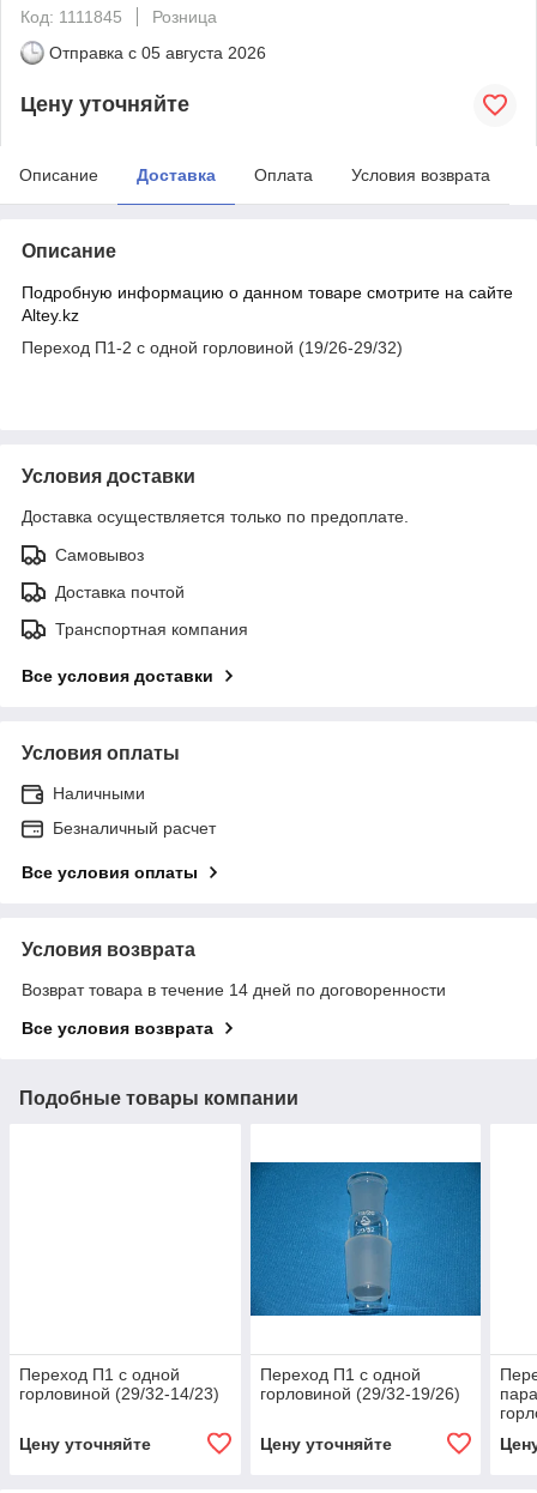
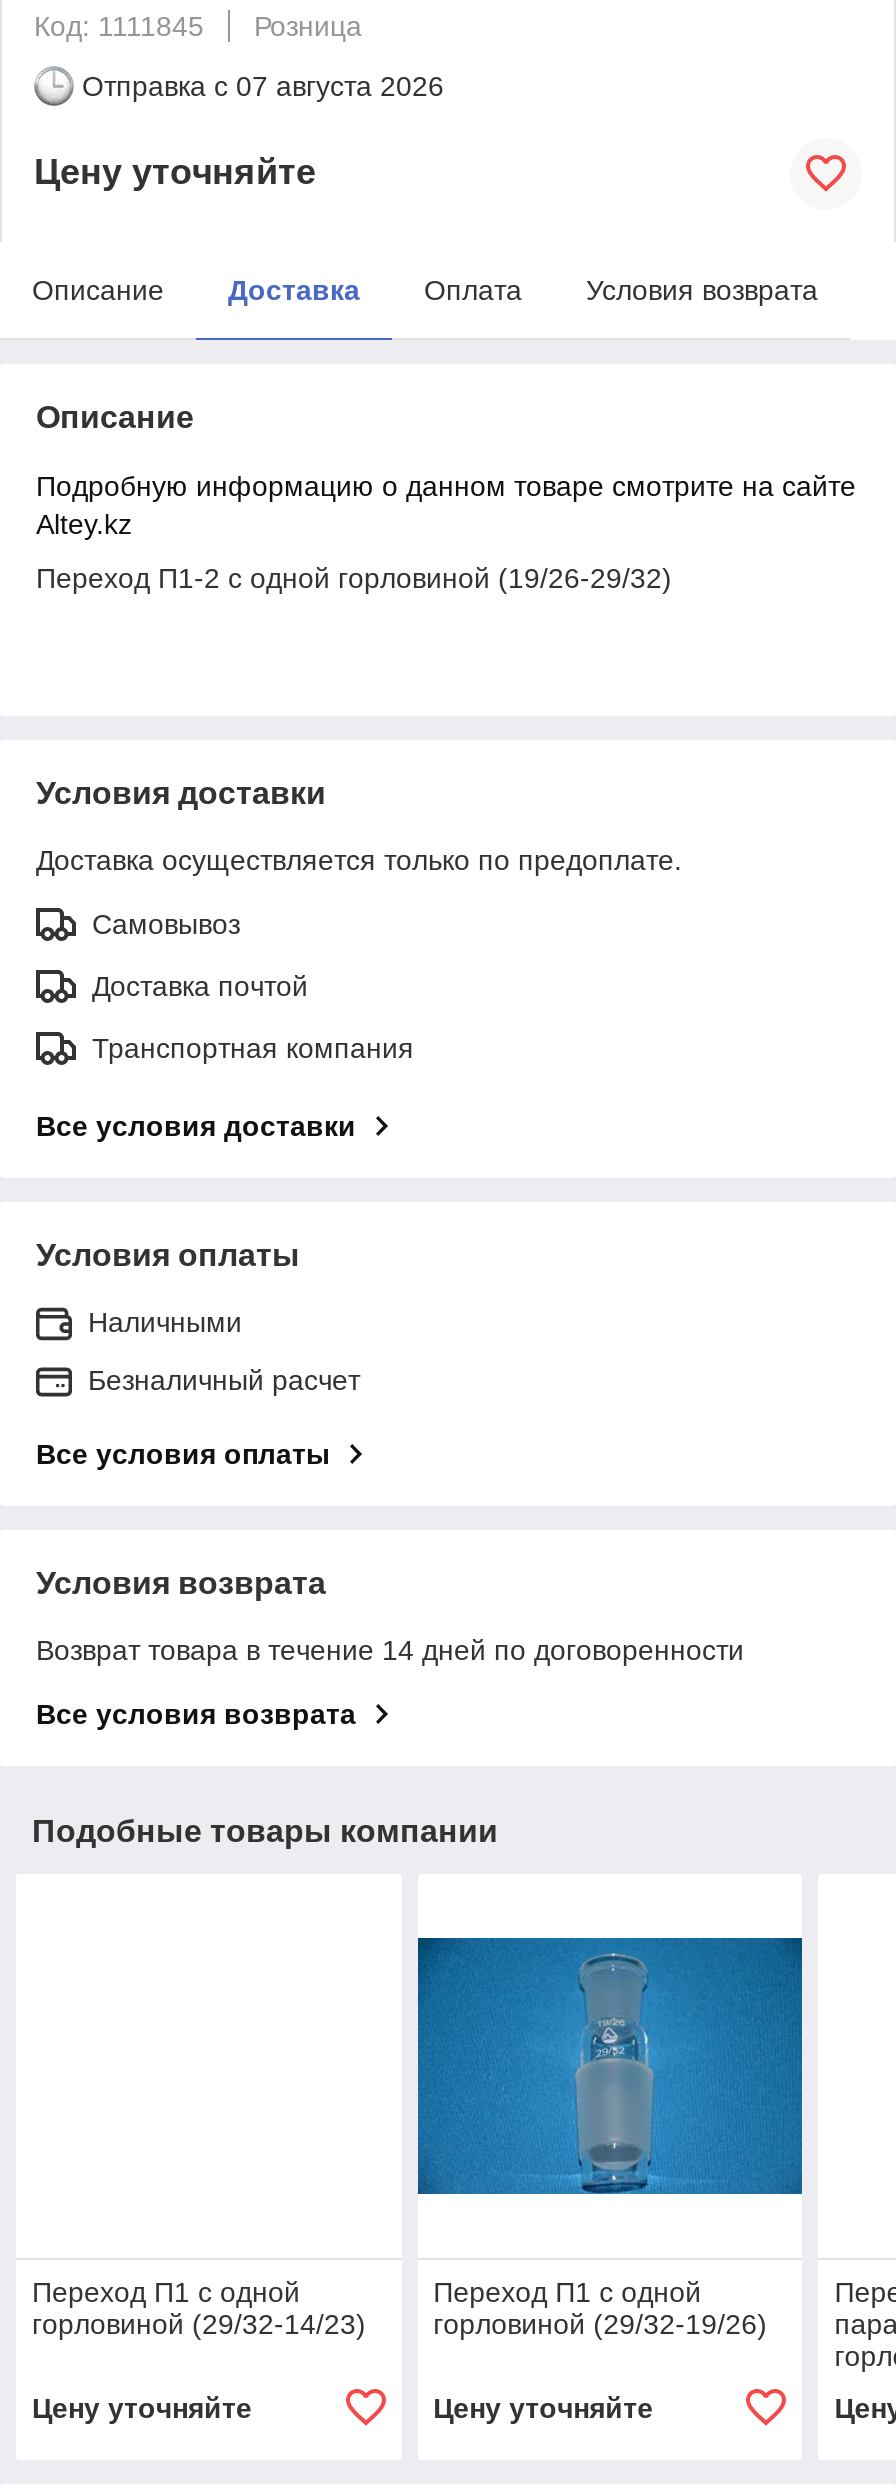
- Отправка с 05 августа 2026
+ Отправка с 07 августа 2026
